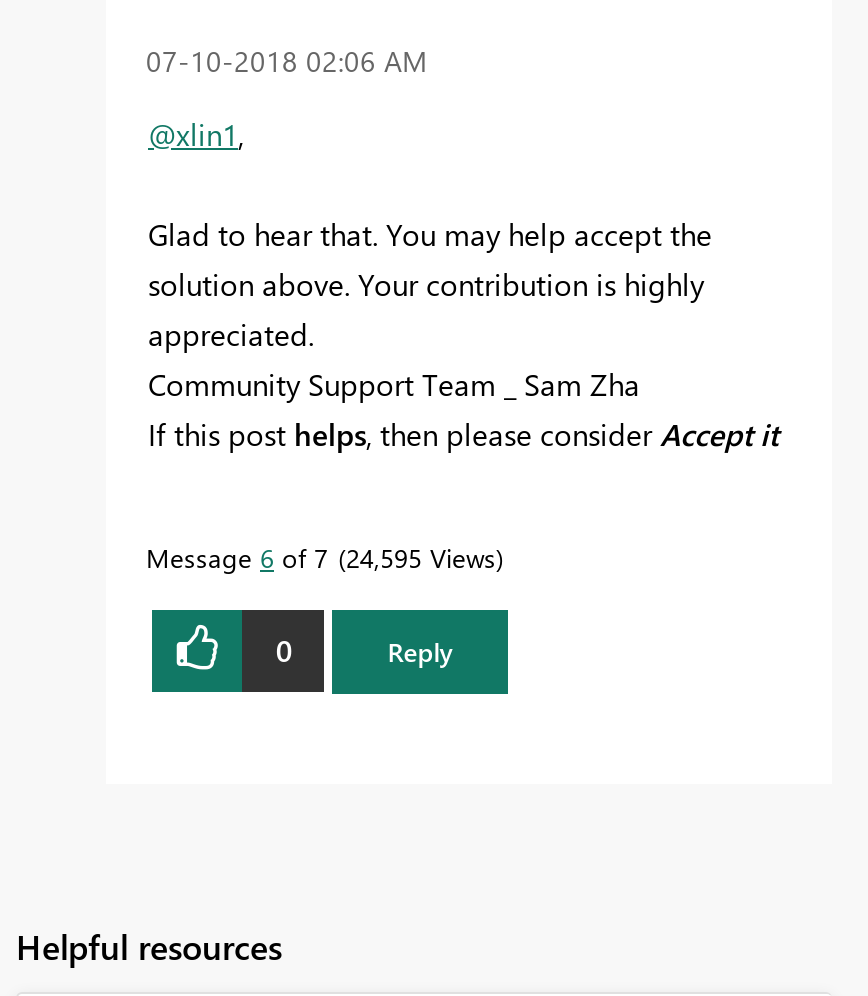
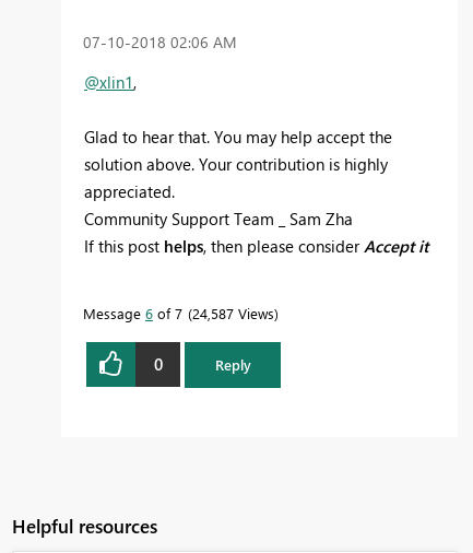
- Message 6 of 7 24,595 Views
+ Message 6 of 7 24,587 Views
